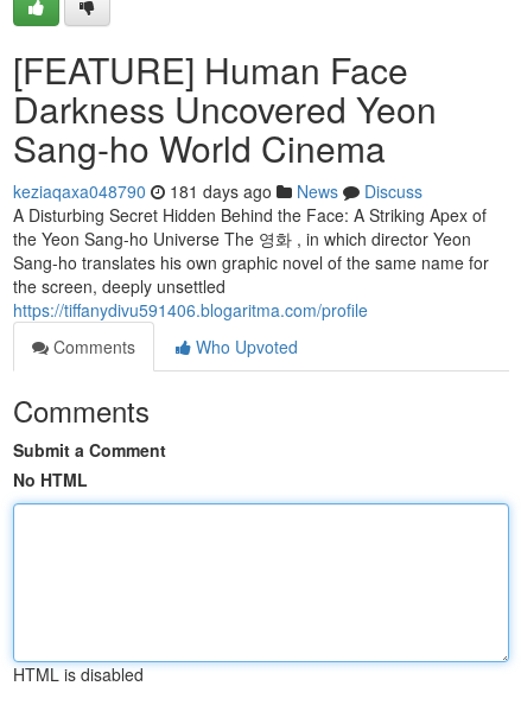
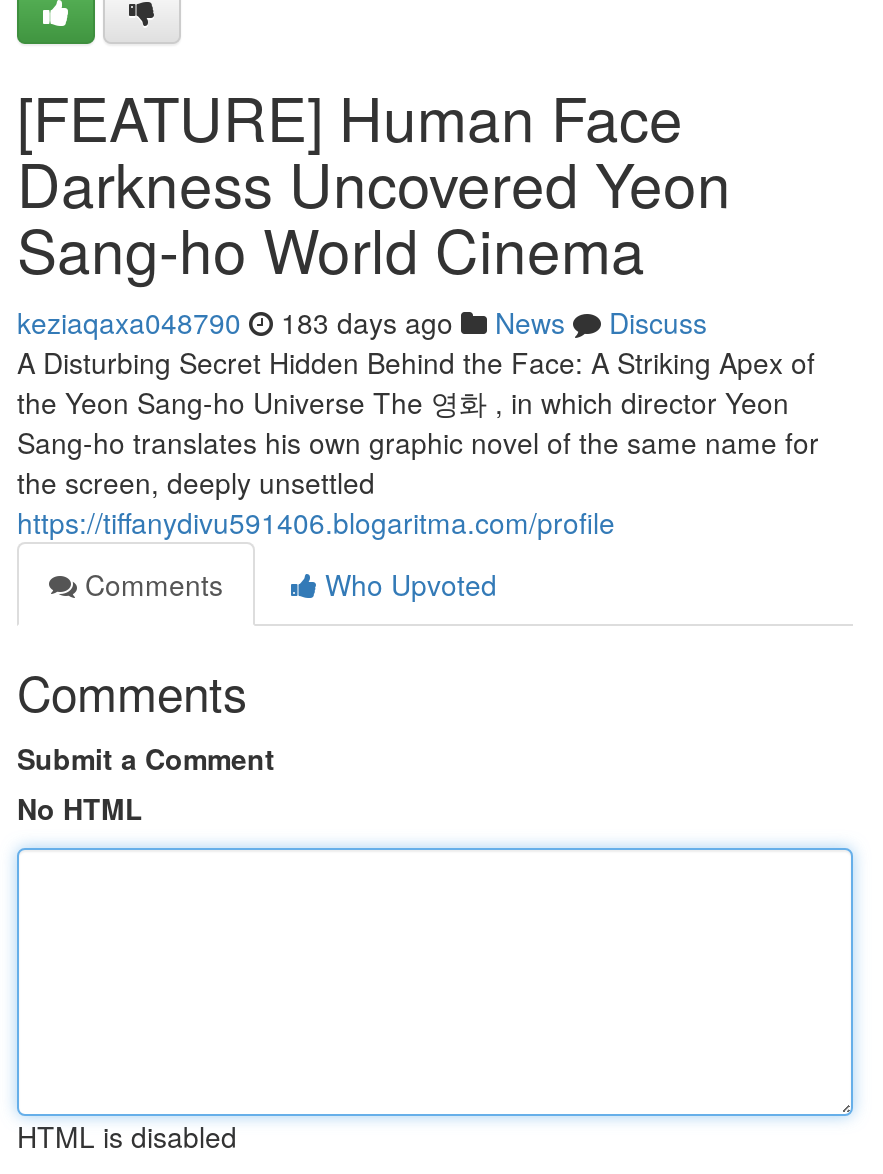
- keziaqaxa048790 181 days ago News Discuss
+ keziaqaxa048790 183 days ago News Discuss
